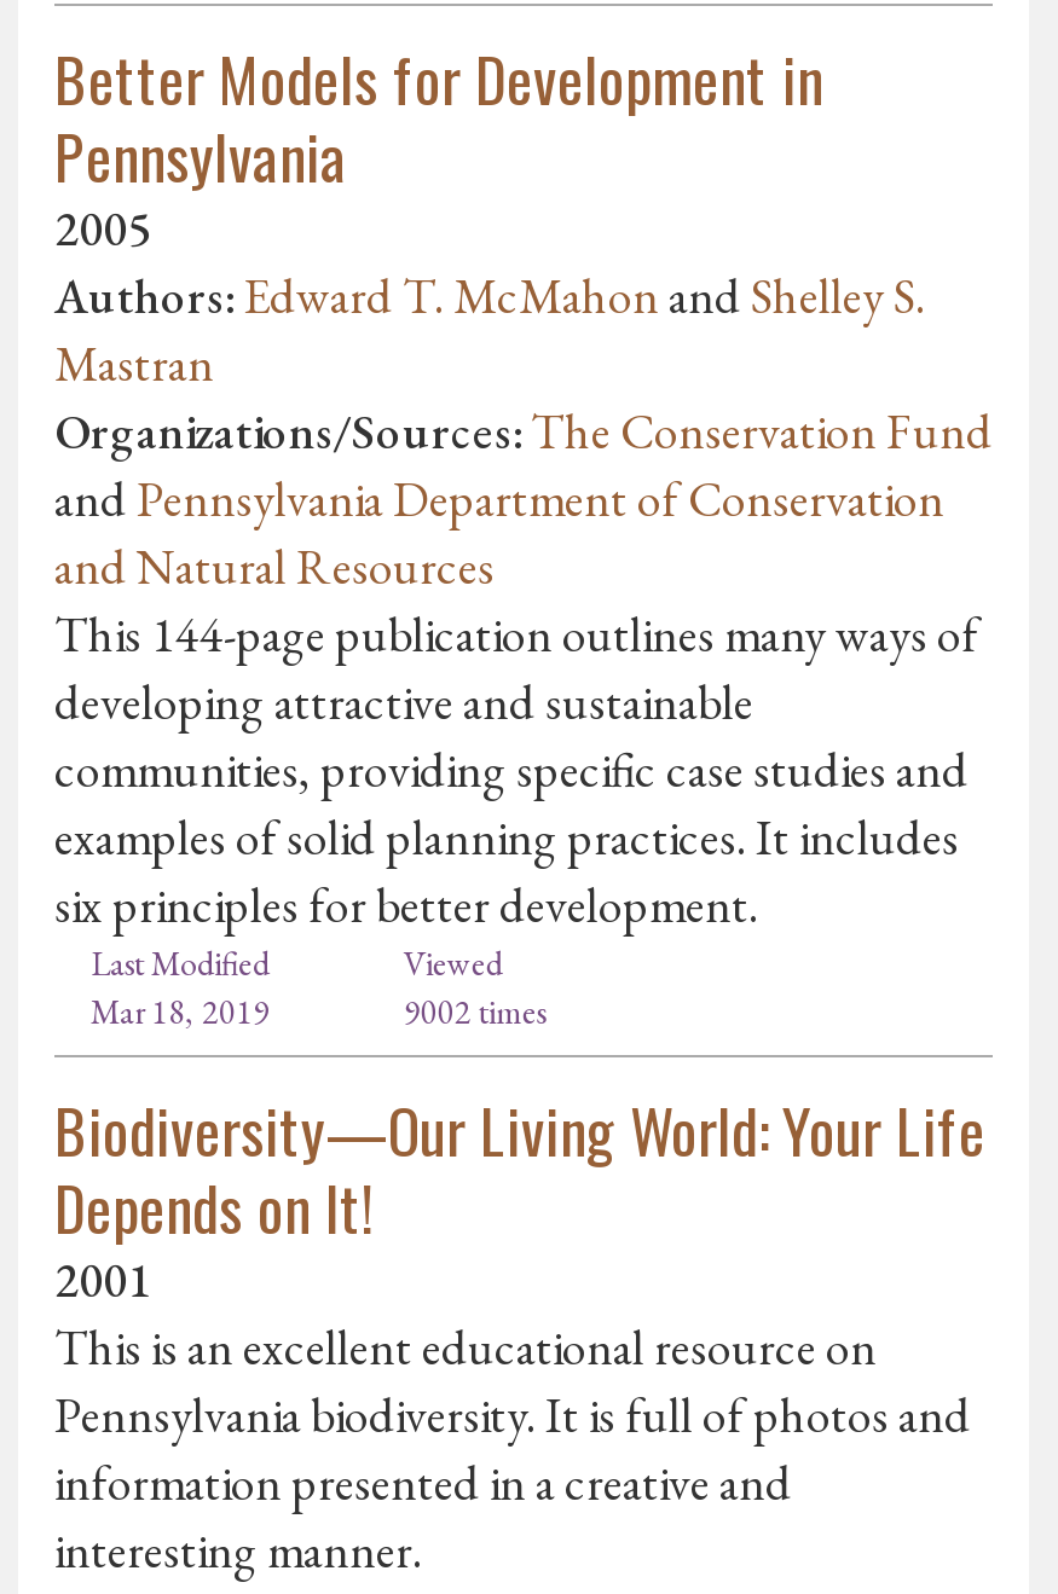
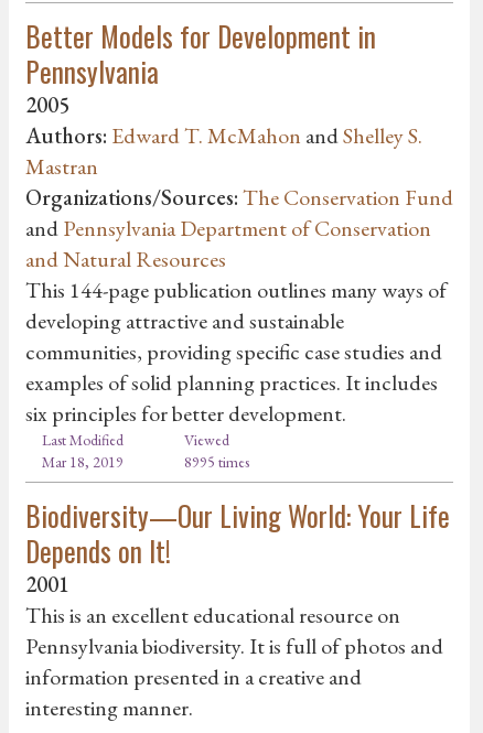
- 9002 times
+ 8995 times
